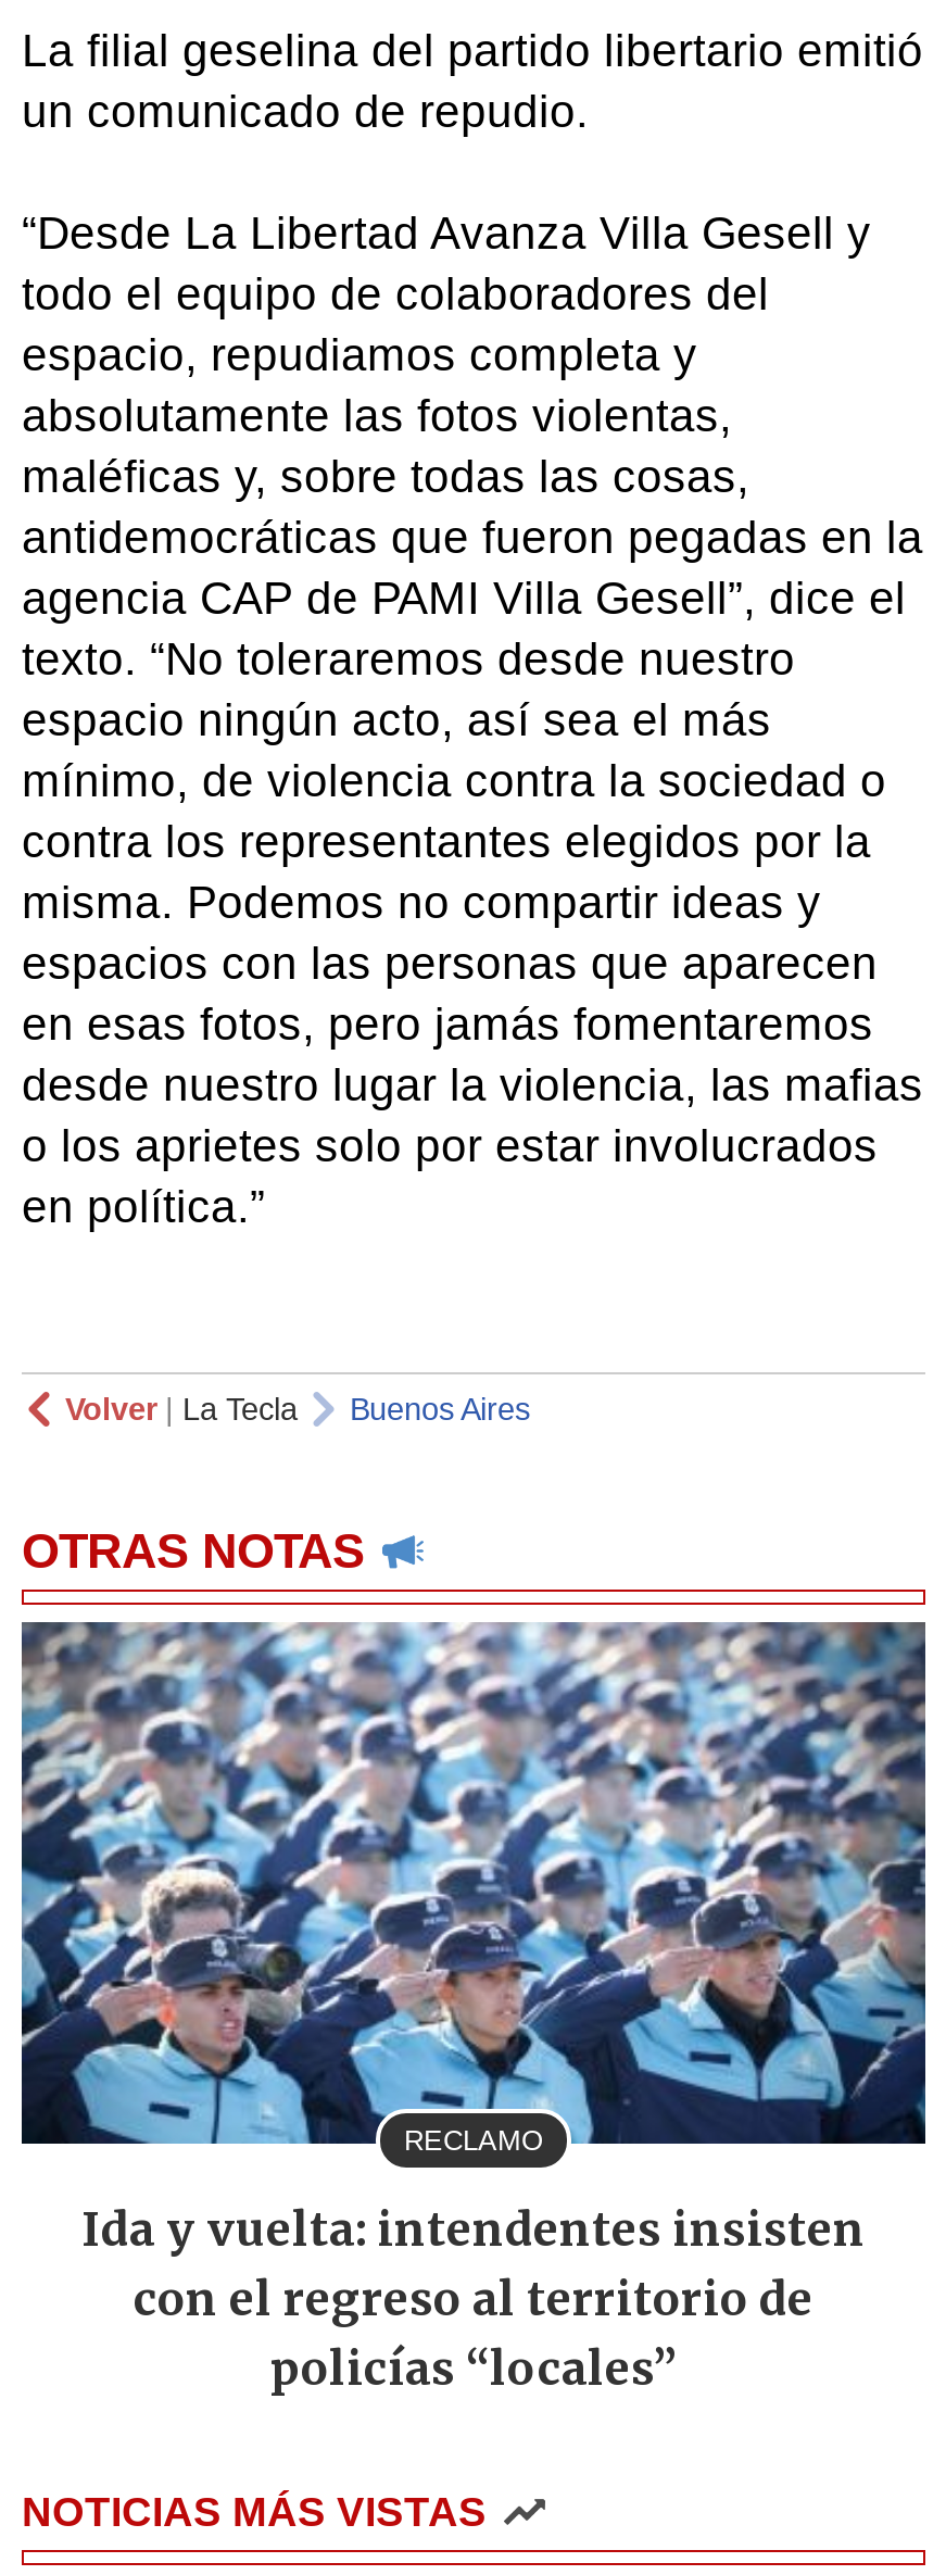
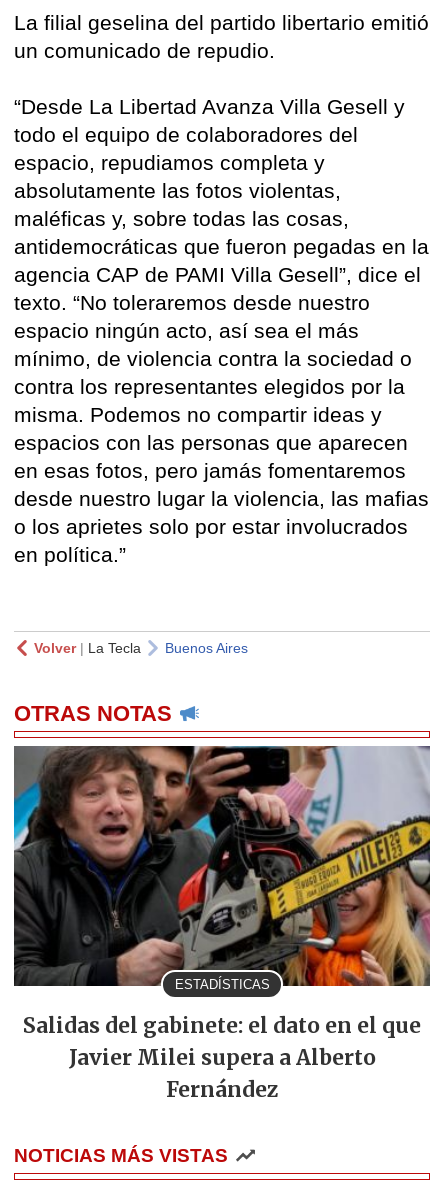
- [image]
- RECLAMO
+ [image]
+ ESTADÍSTICAS

- Ida y vuelta: intendentes insisten
- con el regreso al territorio de
- policías “locales”
+ Salidas del gabinete: el dato en el que
+ Javier Milei supera a Alberto
+ Fernández
